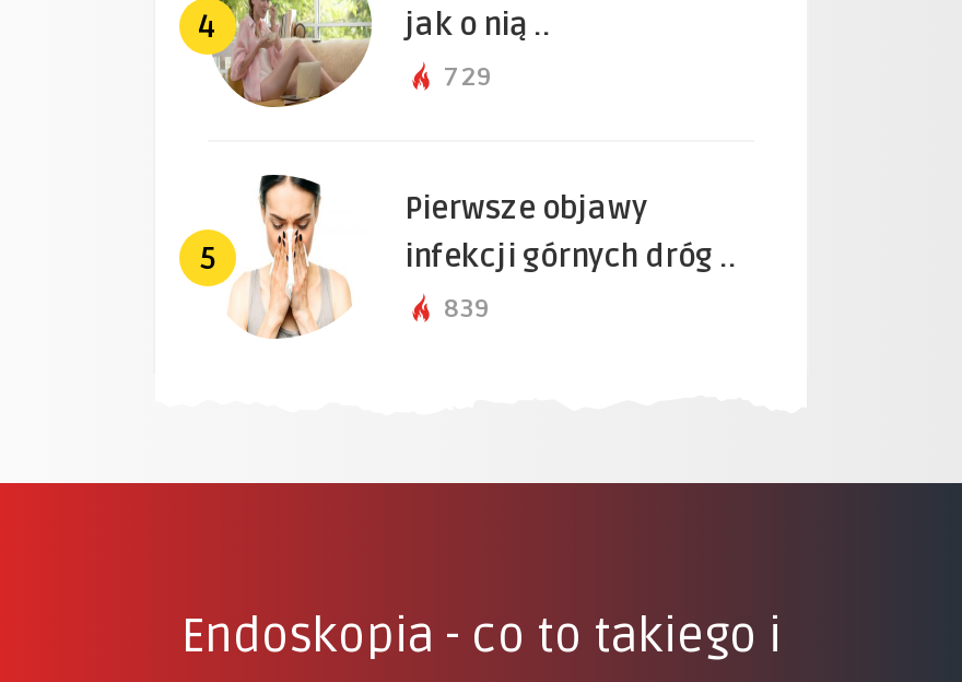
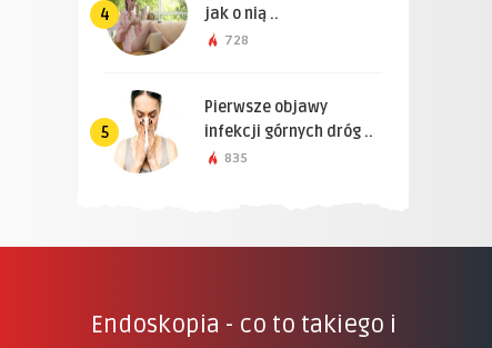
- 729
+ 728

- 839
+ 835
